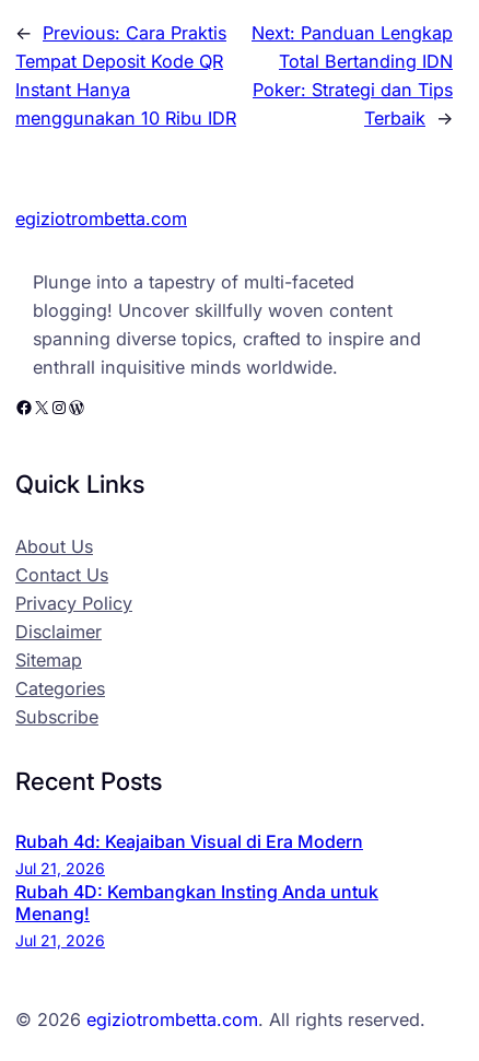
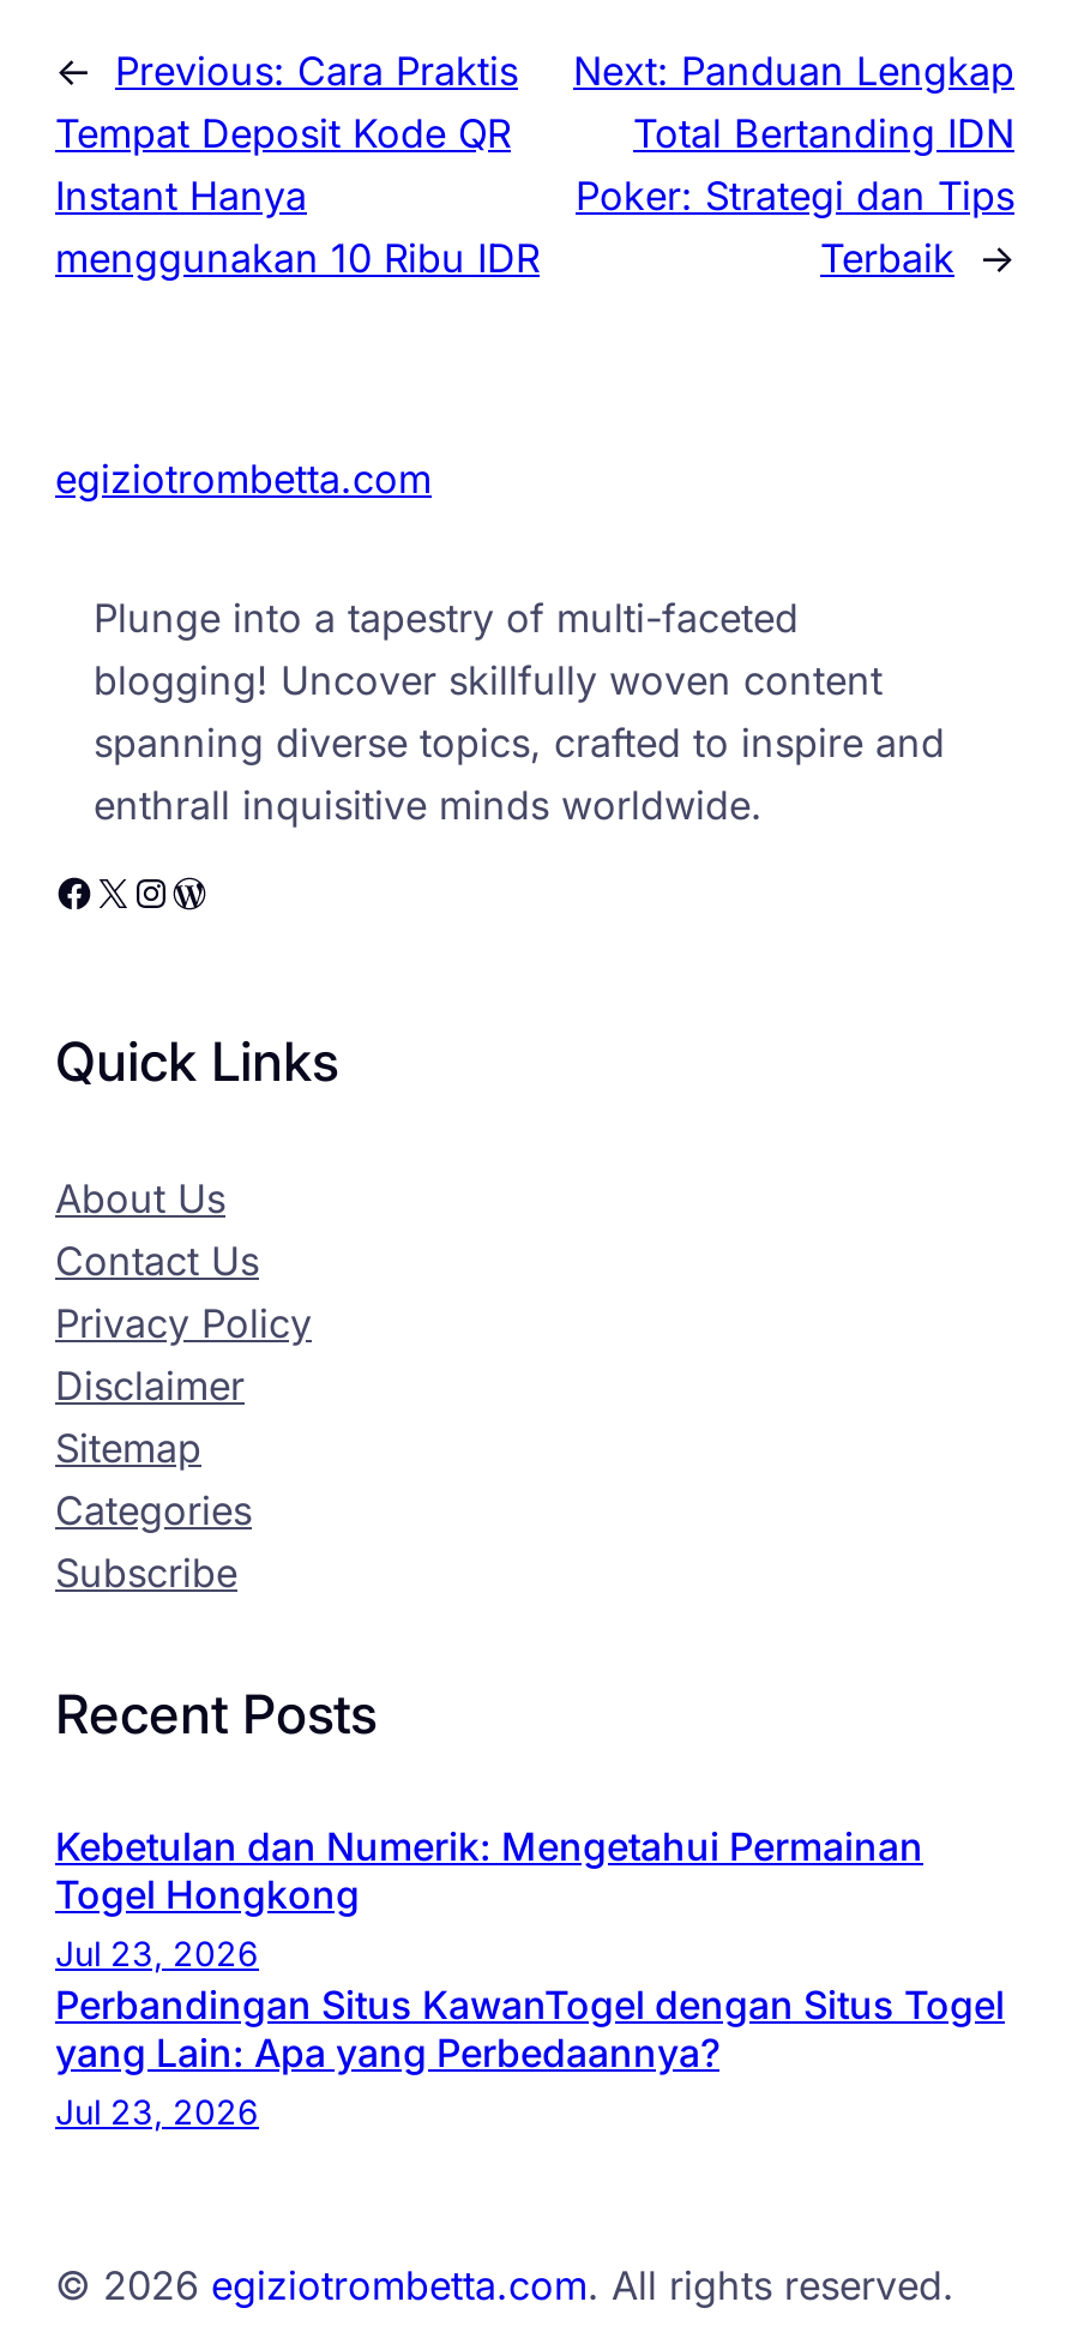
- Rubah 4d: Keajaiban Visual di Era Modern
- Jul 21, 2026
- Rubah 4D: Kembangkan Insting Anda untuk
- Menang!
- Jul 21, 2026
+ Kebetulan dan Numerik: Mengetahui Permainan
+ Togel Hongkong
+ Jul 23, 2026
+ Perbandingan Situs KawanTogel dengan Situs Togel
+ yang Lain: Apa yang Perbedaannya?
+ Jul 23, 2026
